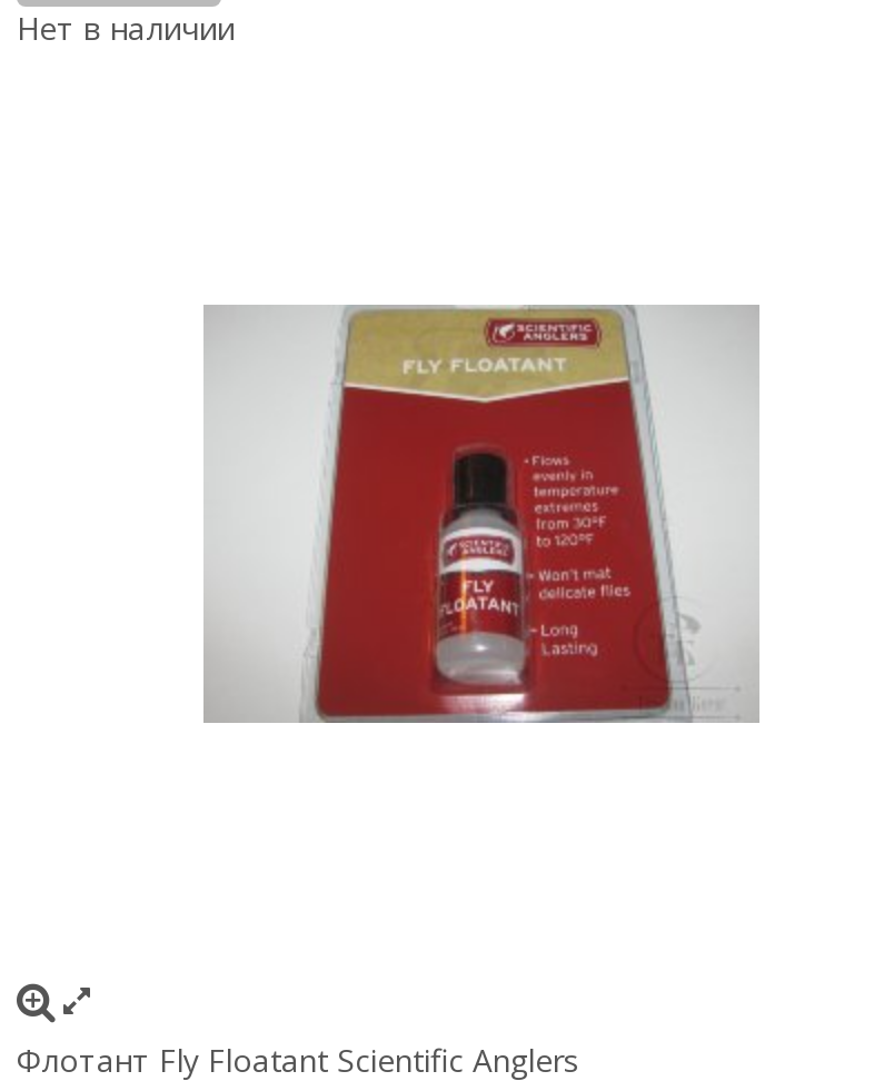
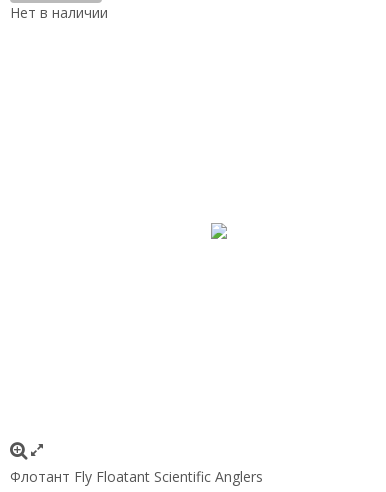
- [image]
